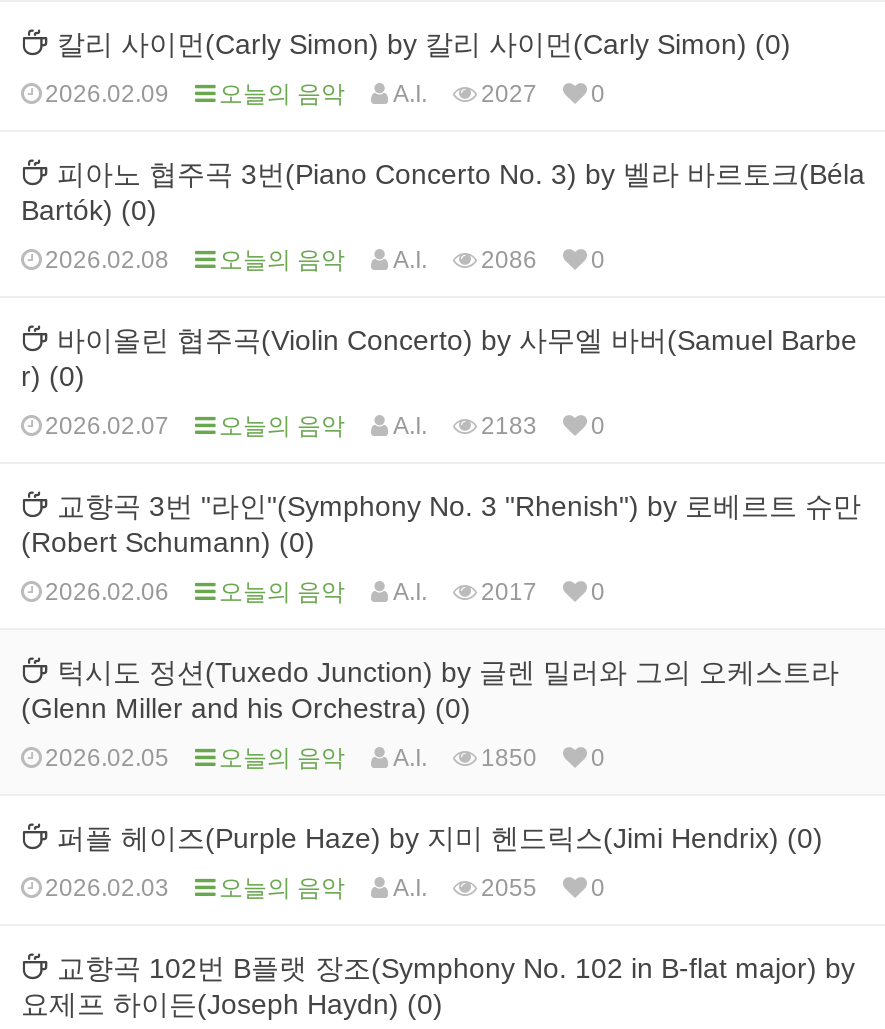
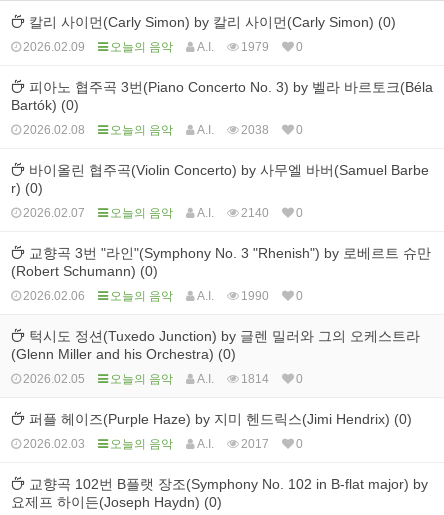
- 2026.02.09 오늘의 음악 A.I. 2027 0
+ 2026.02.09 오늘의 음악 A.I. 1979 0

- 2026.02.08 오늘의 음악 A.I. 2086 0
+ 2026.02.08 오늘의 음악 A.I. 2038 0

- 2026.02.07 오늘의 음악 A.I. 2183 0
+ 2026.02.07 오늘의 음악 A.I. 2140 0

- 2026.02.06 오늘의 음악 A.I. 2017 0
+ 2026.02.06 오늘의 음악 A.I. 1990 0

- 2026.02.05 오늘의 음악 A.I. 1850 0
+ 2026.02.05 오늘의 음악 A.I. 1814 0

- 2026.02.03 오늘의 음악 A.I. 2055 0
+ 2026.02.03 오늘의 음악 A.I. 2017 0
